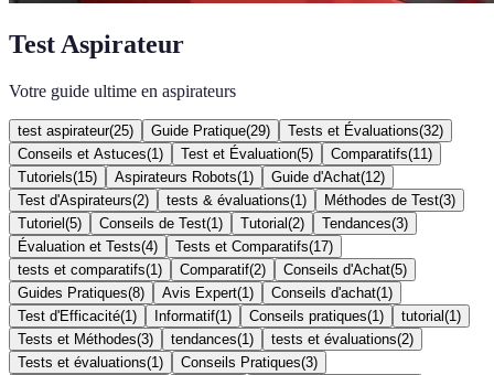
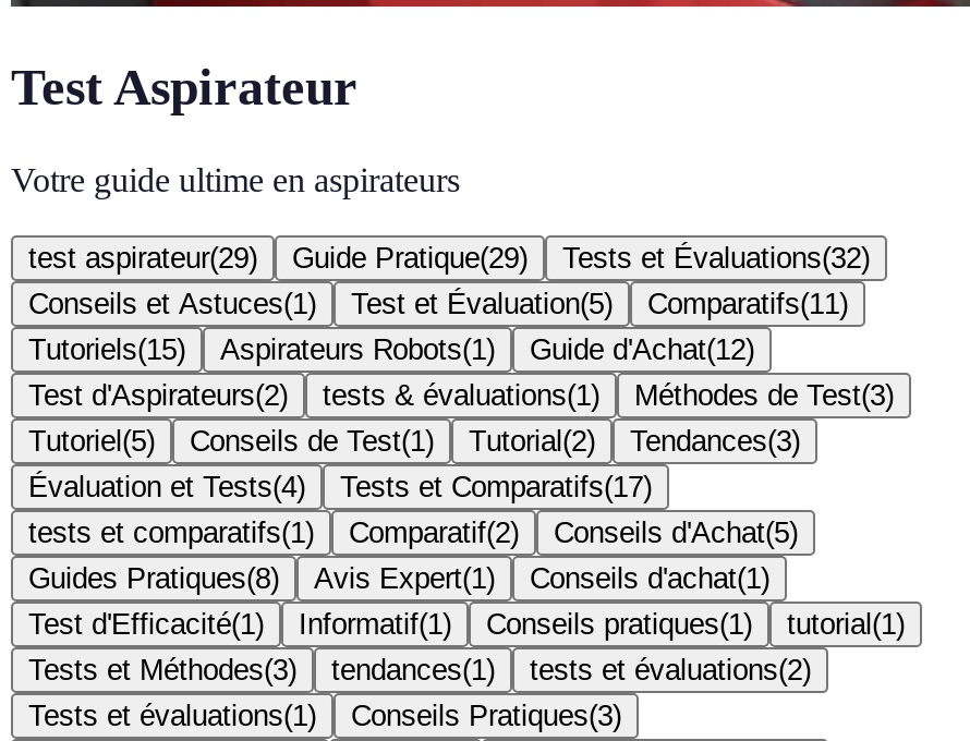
- test aspirateur(25)
+ test aspirateur(29)
